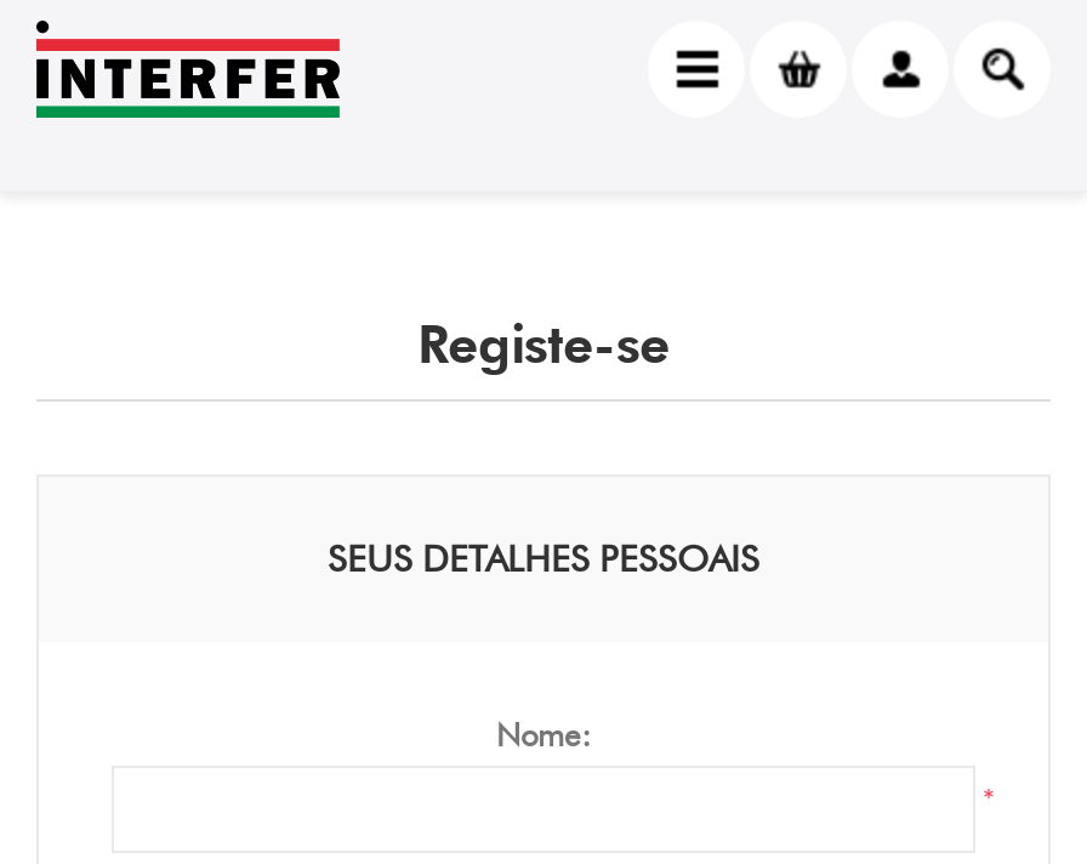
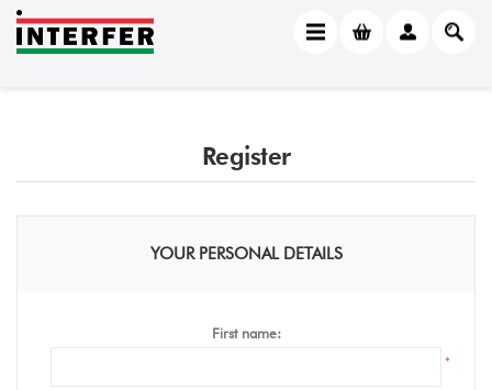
- Registe-se
+ Register

- SEUS DETALHES PESSOAIS
+ YOUR PERSONAL DETAILS

- Nome:
+ First name:
